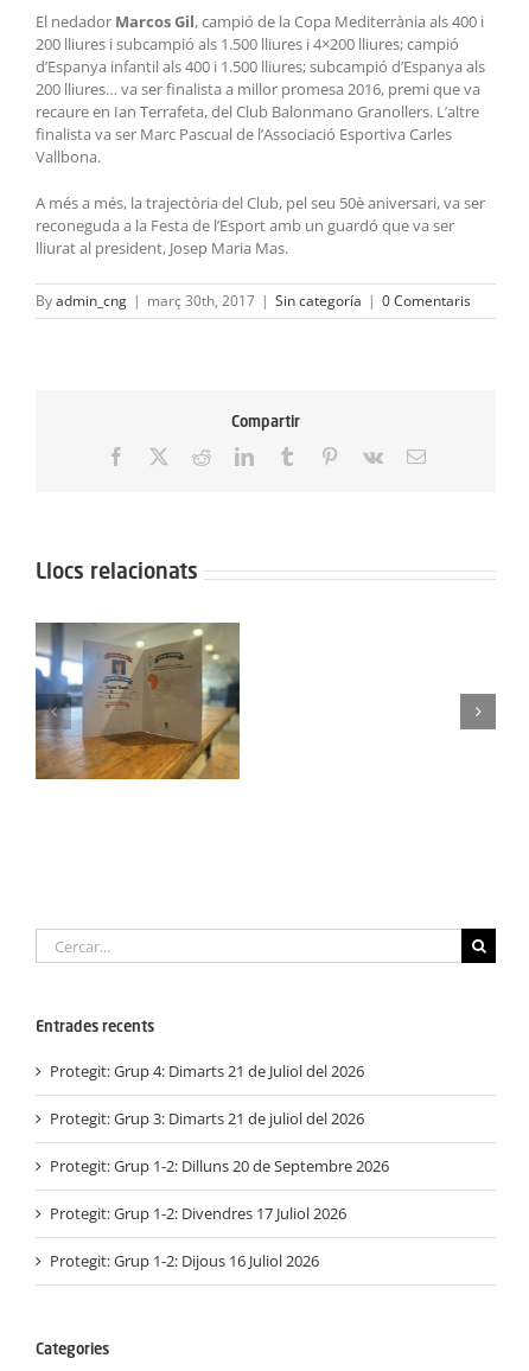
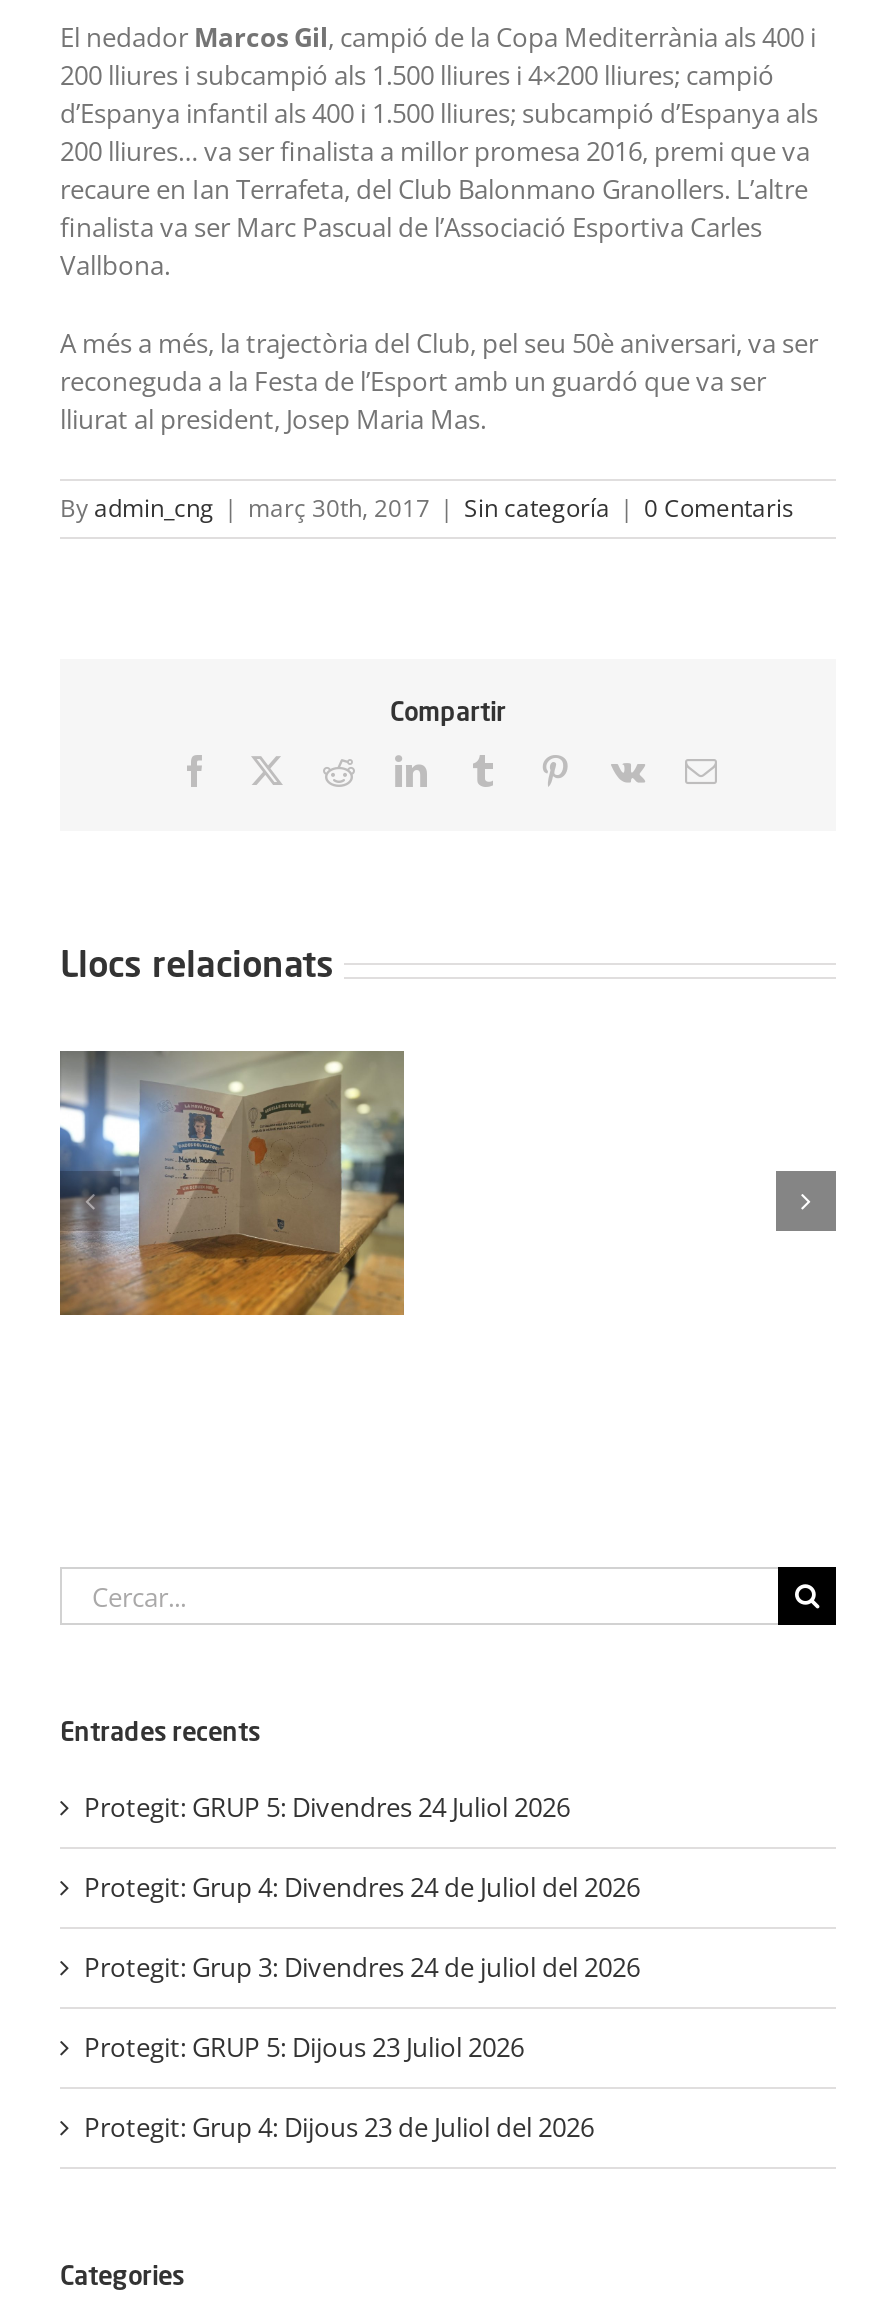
- Protegit: Grup 4: Dimarts 21 de Juliol del 2026
+ Protegit: GRUP 5: Divendres 24 Juliol 2026

- Protegit: Grup 3: Dimarts 21 de juliol del 2026
+ Protegit: Grup 4: Divendres 24 de Juliol del 2026

- Protegit: Grup 1-2: Dilluns 20 de Septembre 2026
+ Protegit: Grup 3: Divendres 24 de juliol del 2026

- Protegit: Grup 1-2: Divendres 17 Juliol 2026
+ Protegit: GRUP 5: Dijous 23 Juliol 2026

- Protegit: Grup 1-2: Dijous 16 Juliol 2026
+ Protegit: Grup 4: Dijous 23 de Juliol del 2026
